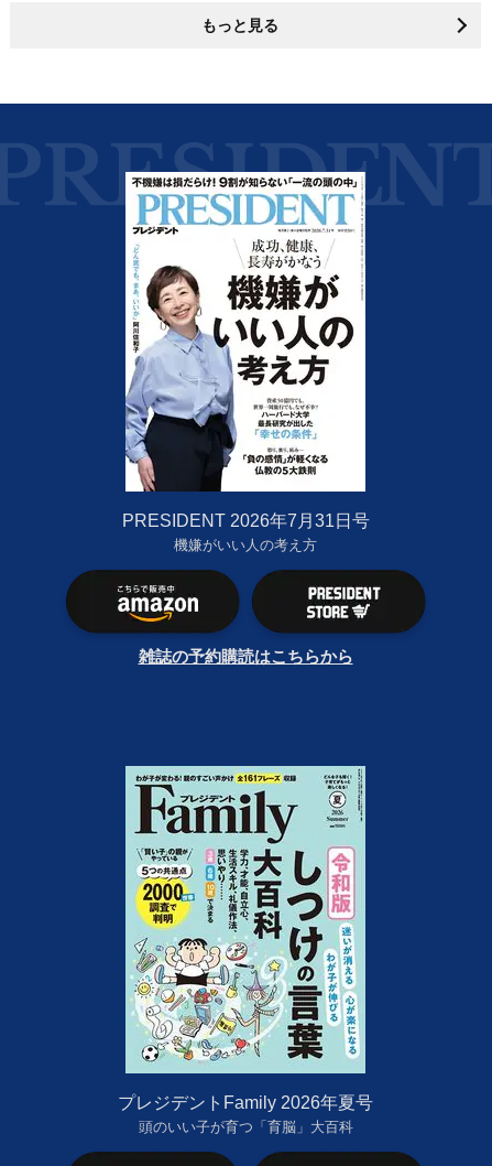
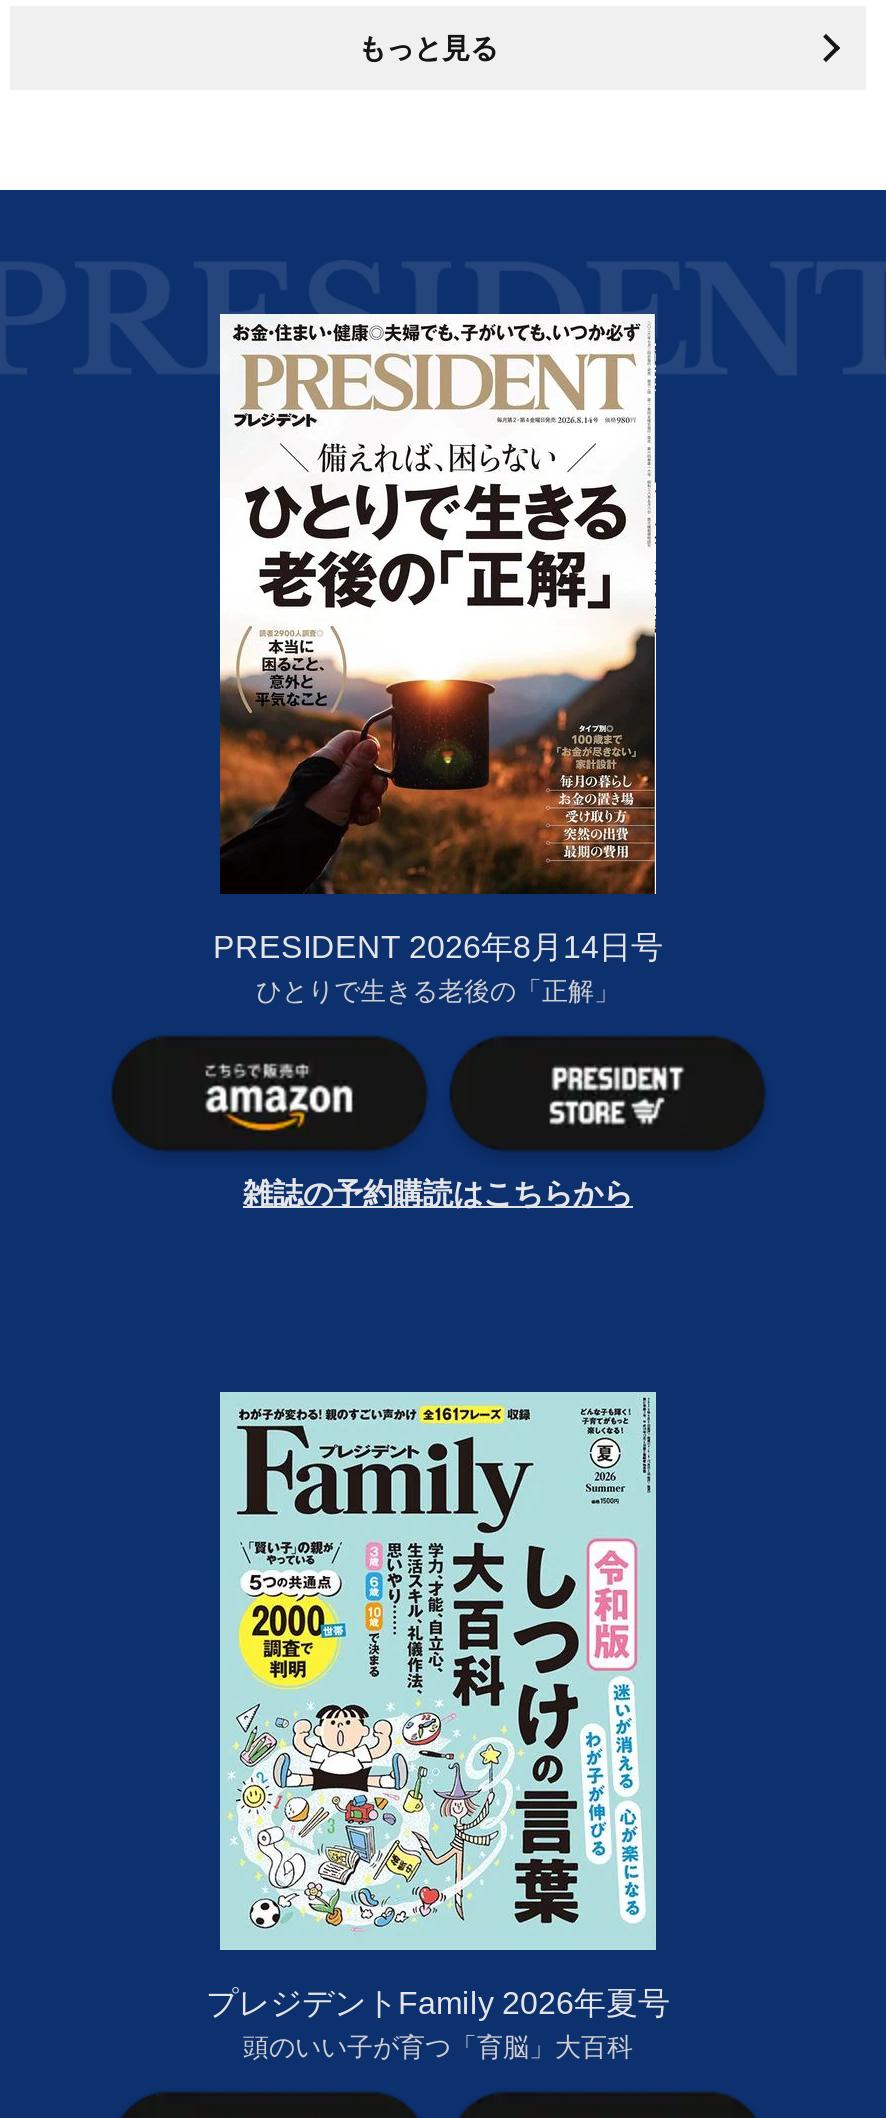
- [image]
- PRESIDENT 2026年7月31日号
- 機嫌がいい人の考え方
+ [image]
+ PRESIDENT 2026年8月14日号
+ ひとりで生きる老後の「正解」
